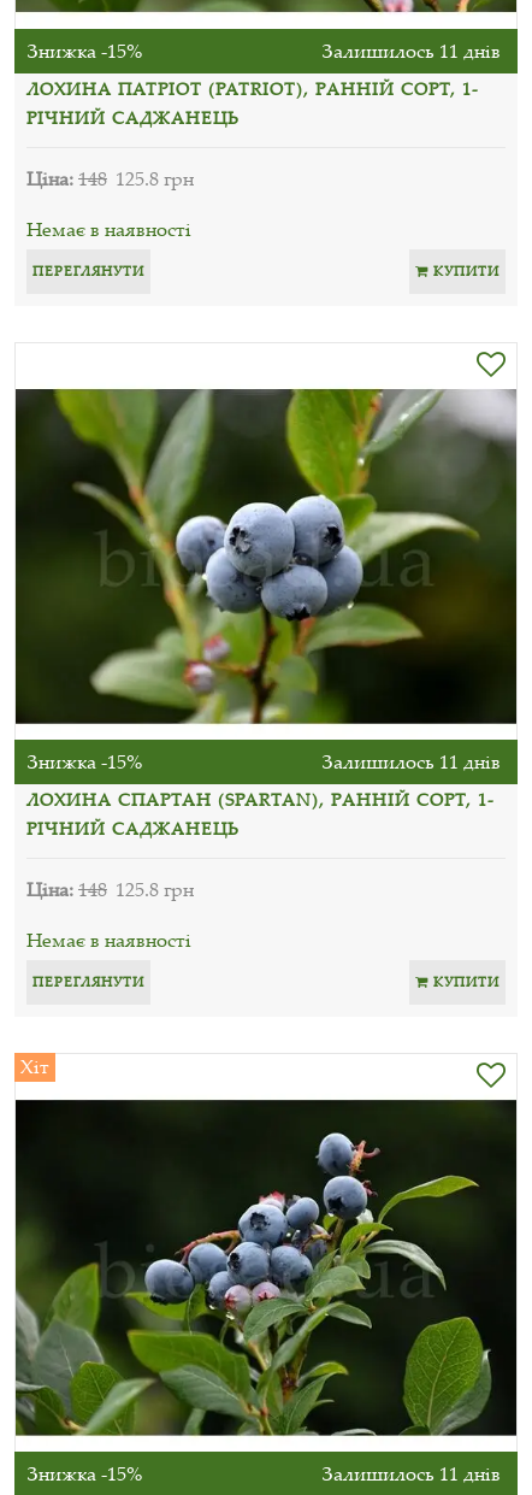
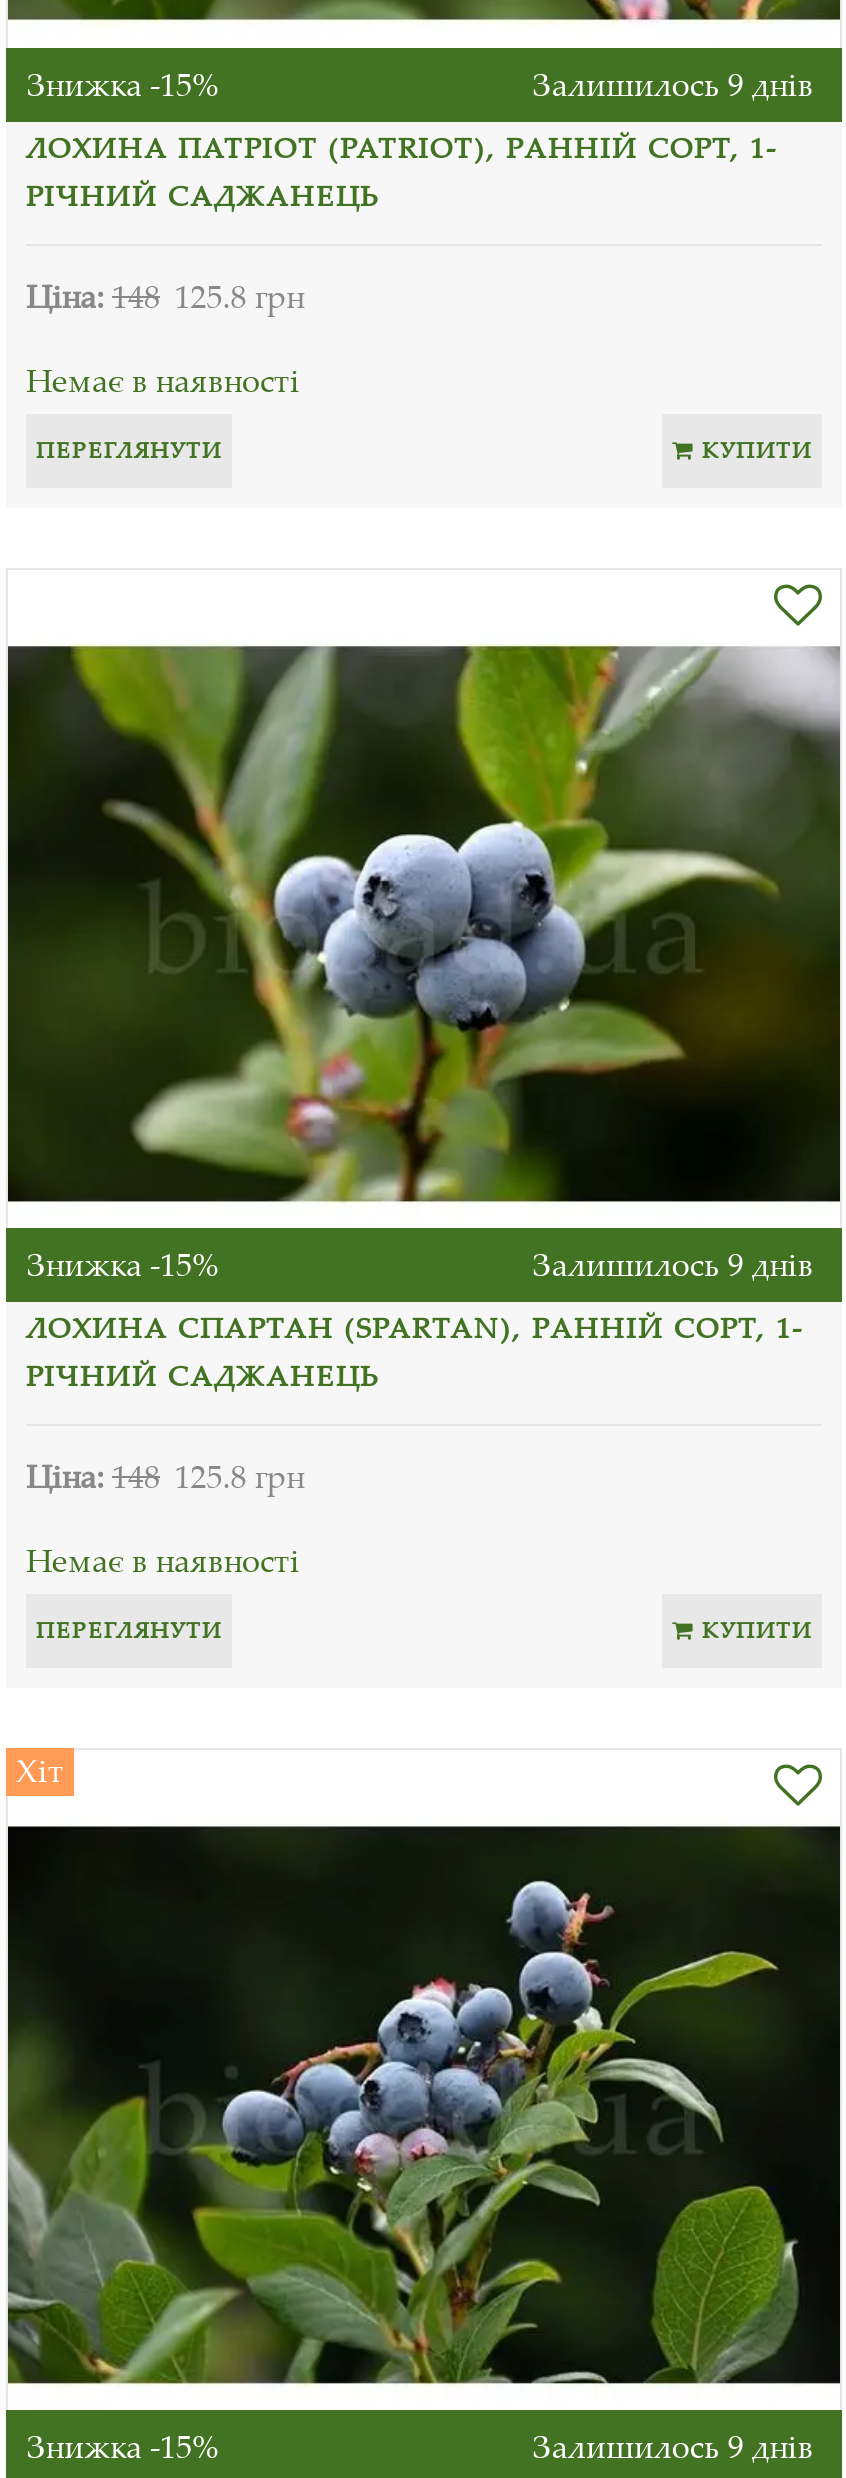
- Залишилось 11 днів
+ Залишилось 9 днів

- Залишилось 11 днів
+ Залишилось 9 днів

- Залишилось 11 днів
+ Залишилось 9 днів
